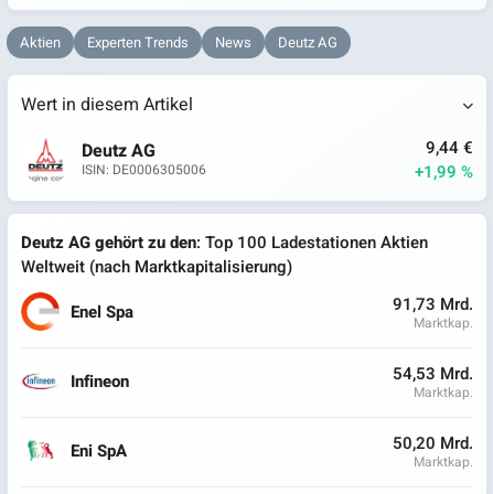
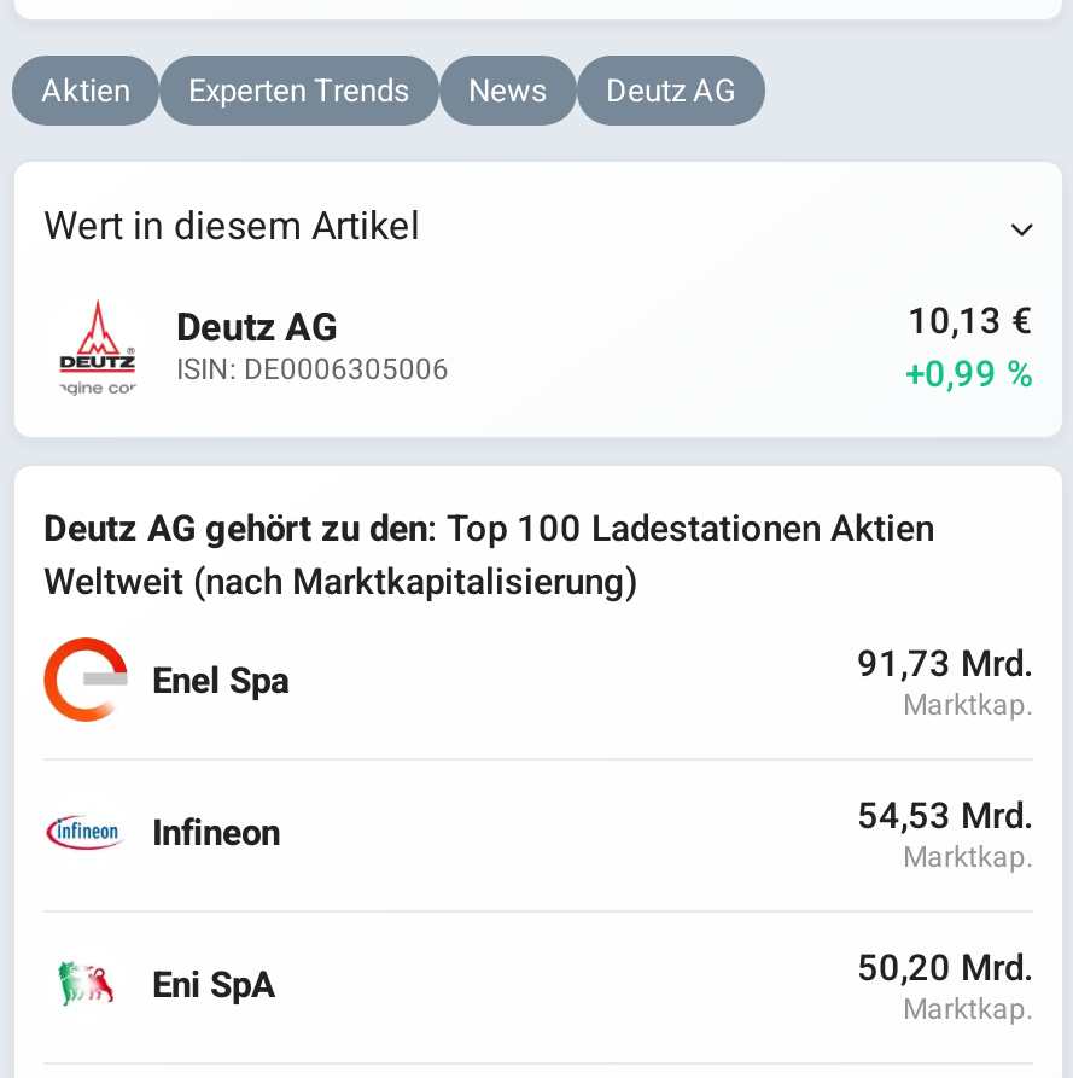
- 9,44 €
+ 10,13 €

- +1,99 %
+ +0,99 %
